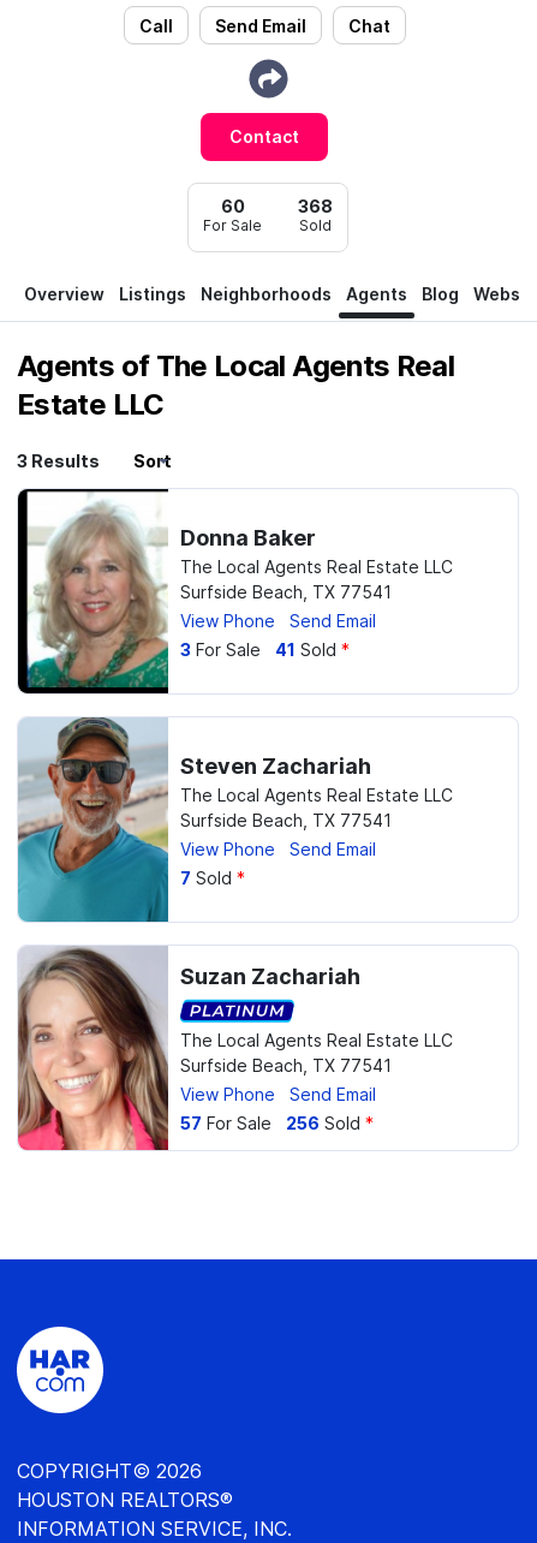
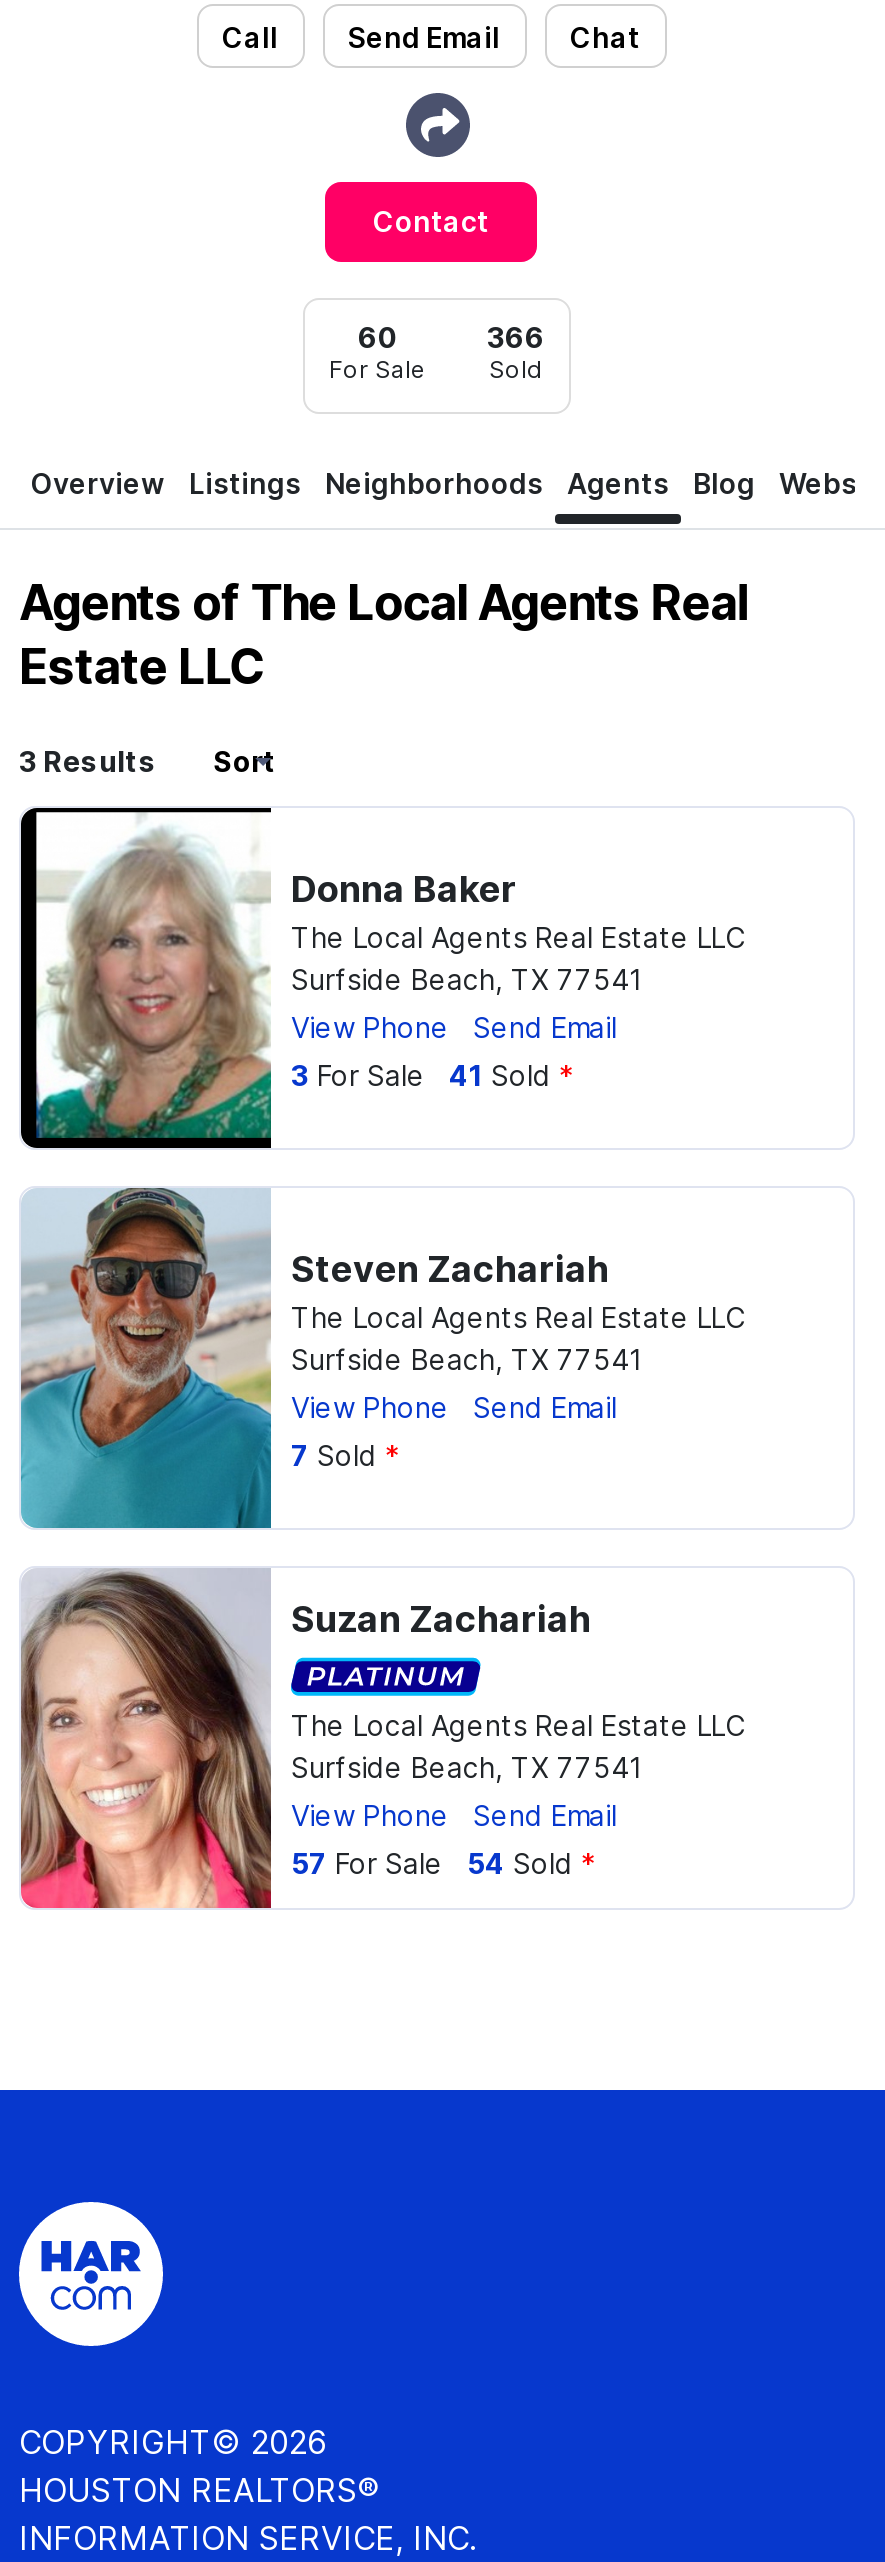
- 368
+ 366

- 57 For Sale 256 Sold *
+ 57 For Sale 54 Sold *
